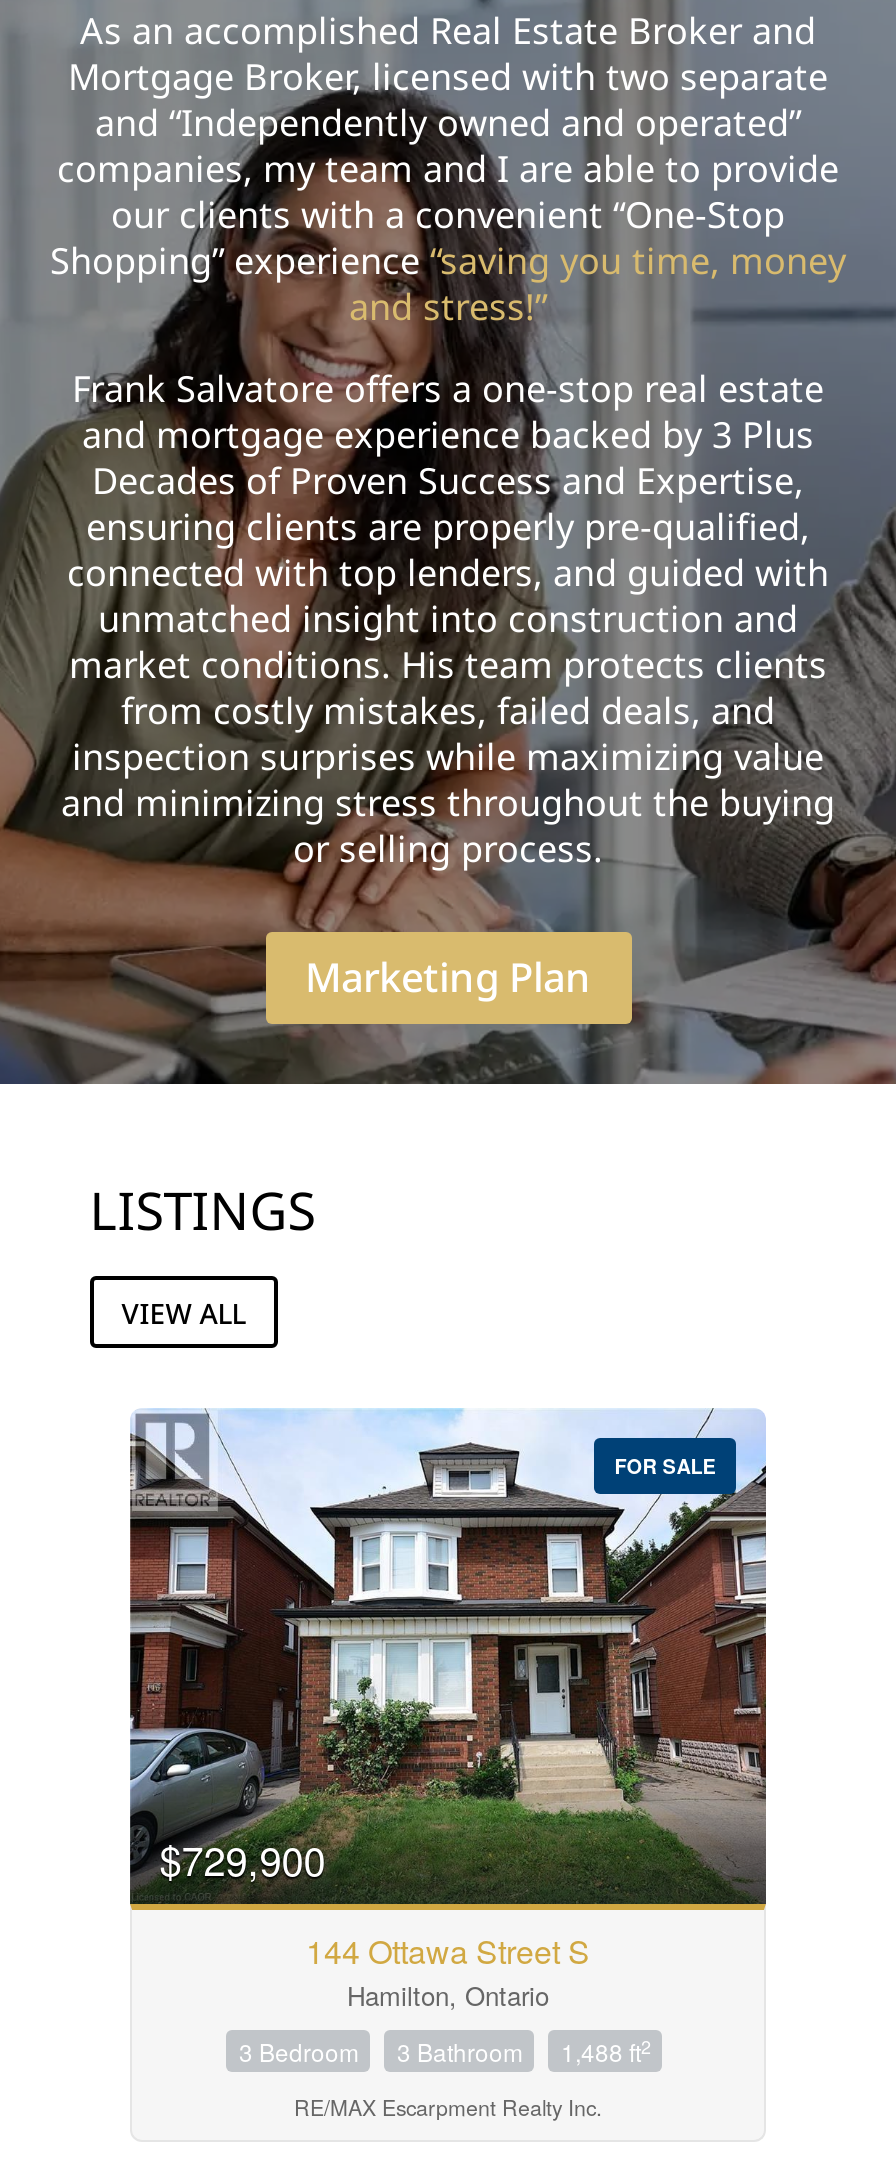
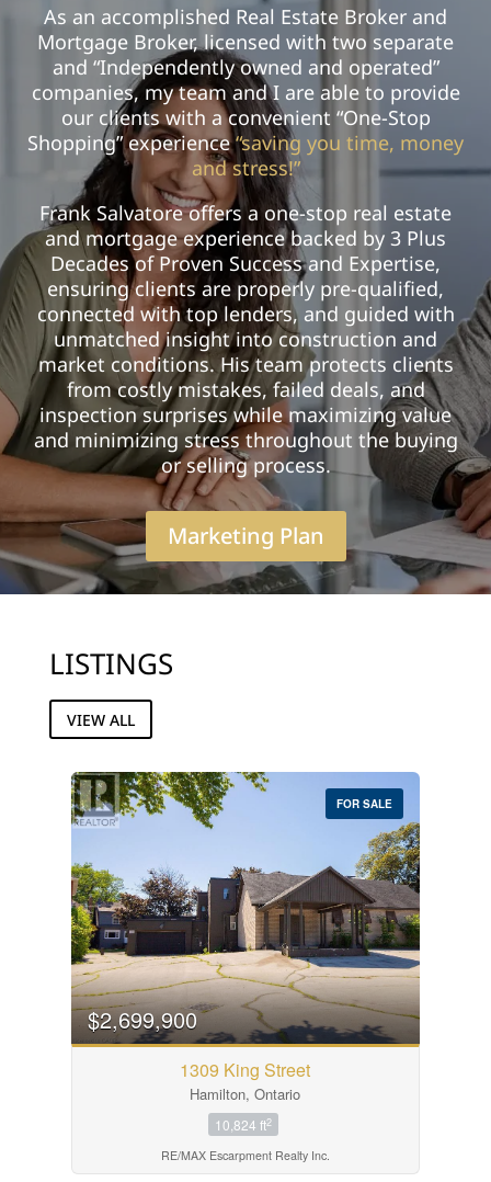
- [image]
- $729,900
+ [image]
+ $2,699,900

- 144 Ottawa Street S
+ 1309 King Street

- 3 Bedroom
- 3 Bathroom
- 1,488 ft2
+ 10,824 ft2
